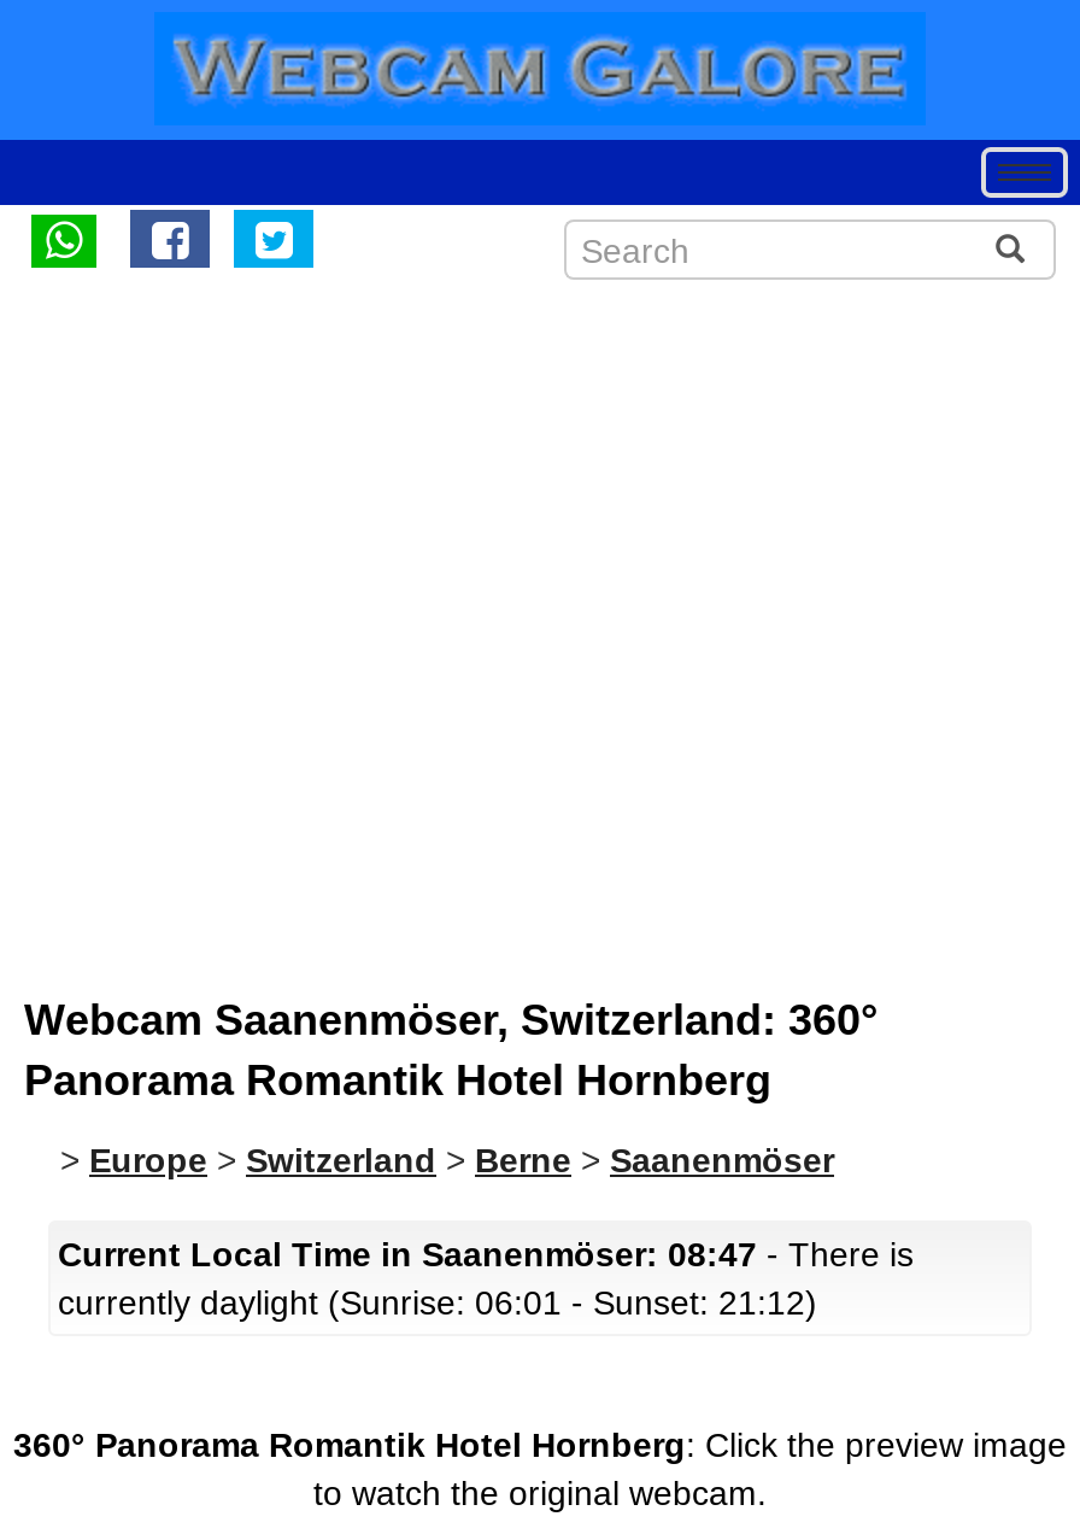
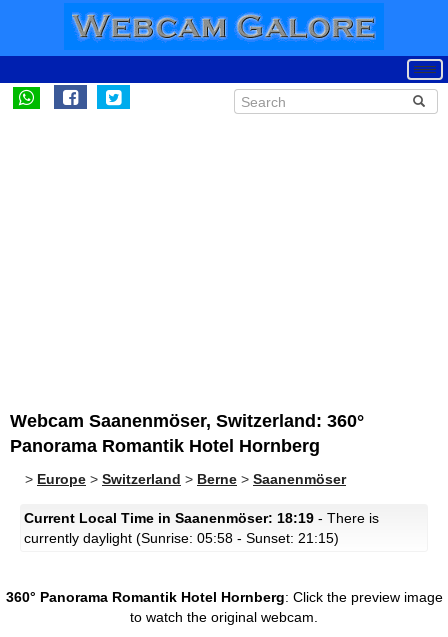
- Current Local Time in Saanenmöser: 08:47 - There is
+ Current Local Time in Saanenmöser: 18:19 - There is

- currently daylight (Sunrise: 06:01 - Sunset: 21:12)
+ currently daylight (Sunrise: 05:58 - Sunset: 21:15)
